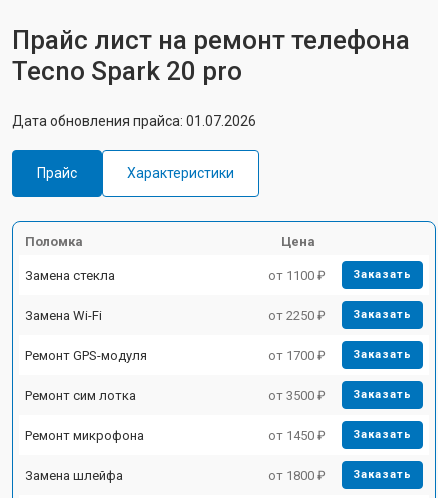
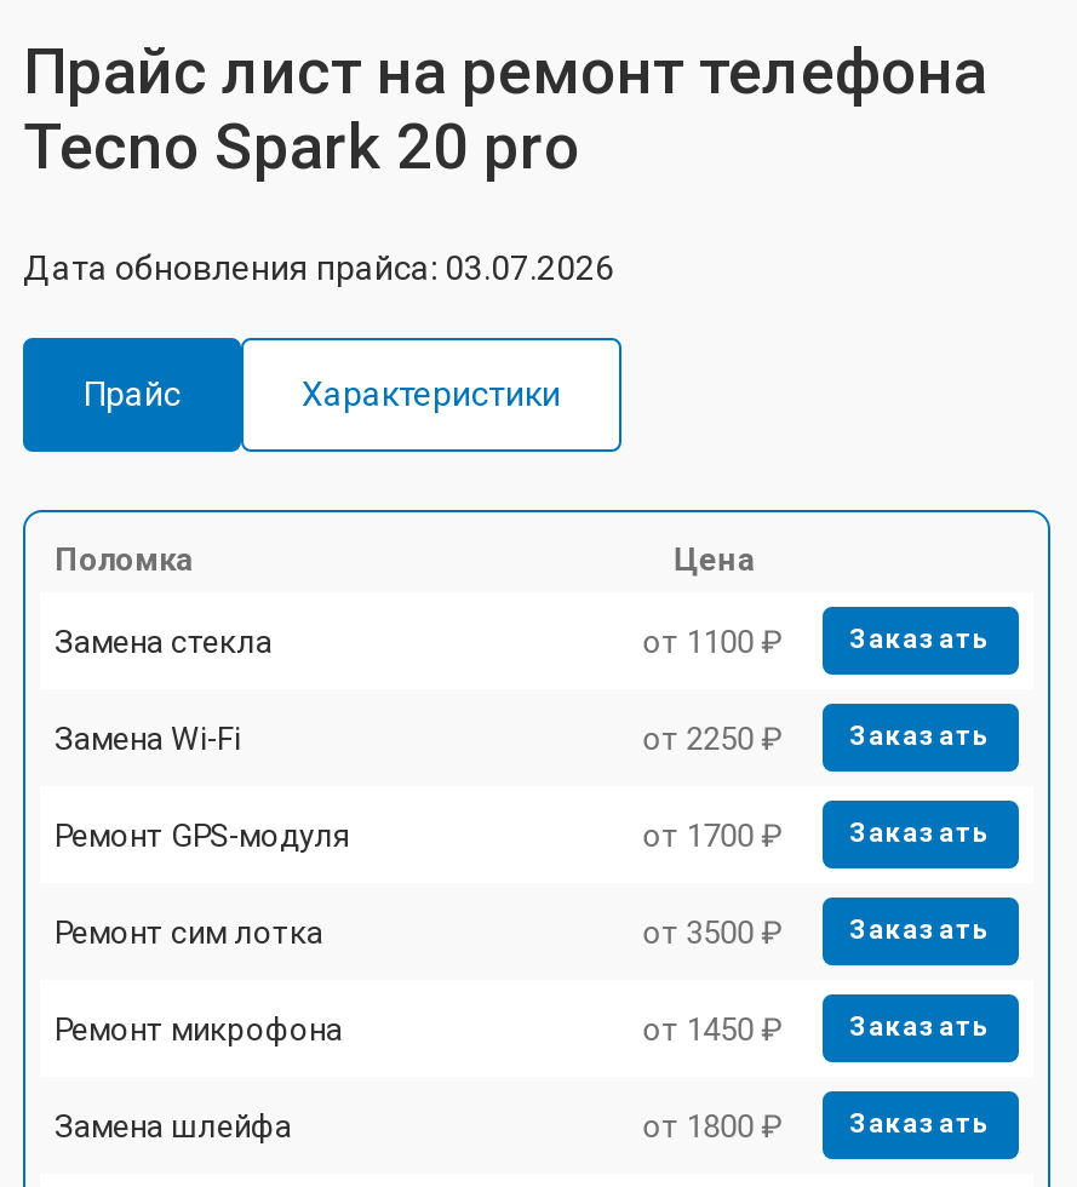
- Дата обновления прайса: 01.07.2026
+ Дата обновления прайса: 03.07.2026
